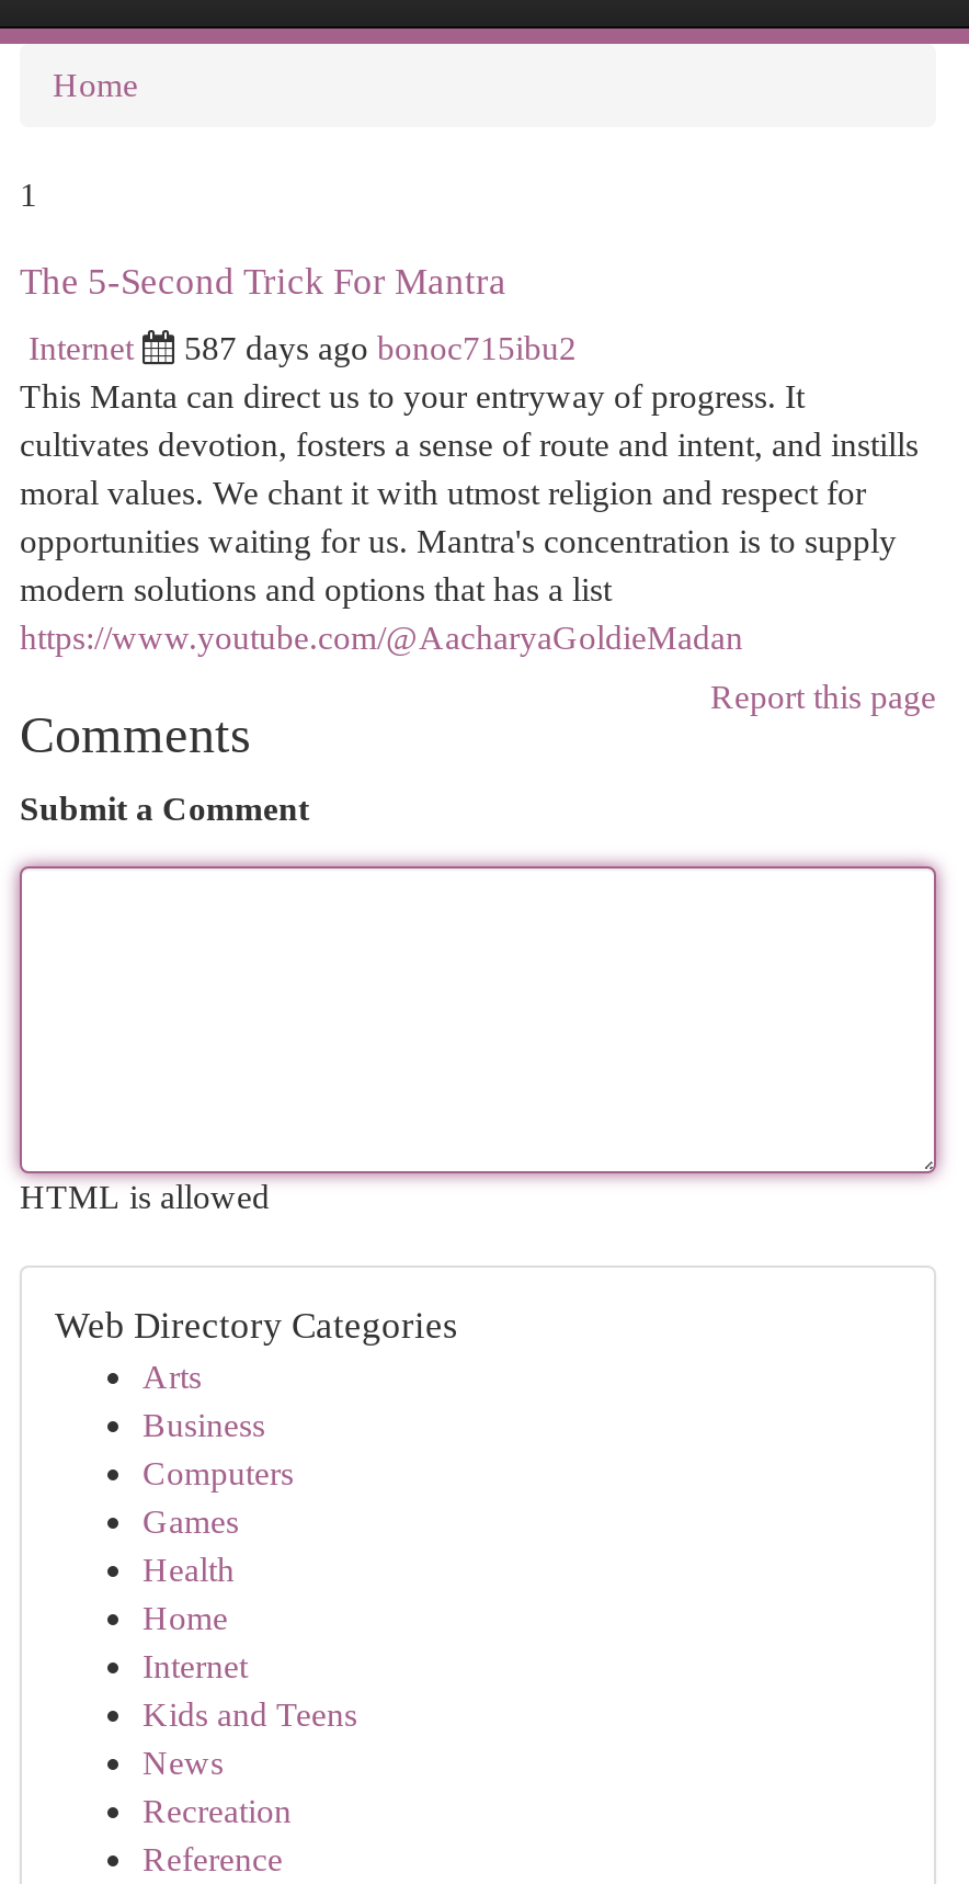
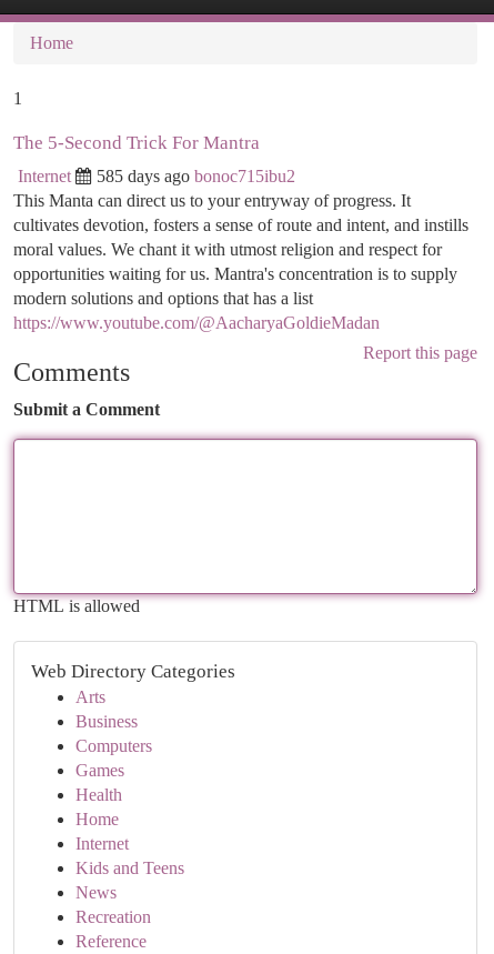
- 587 days ago bonoc715ibu2
+ 585 days ago bonoc715ibu2
